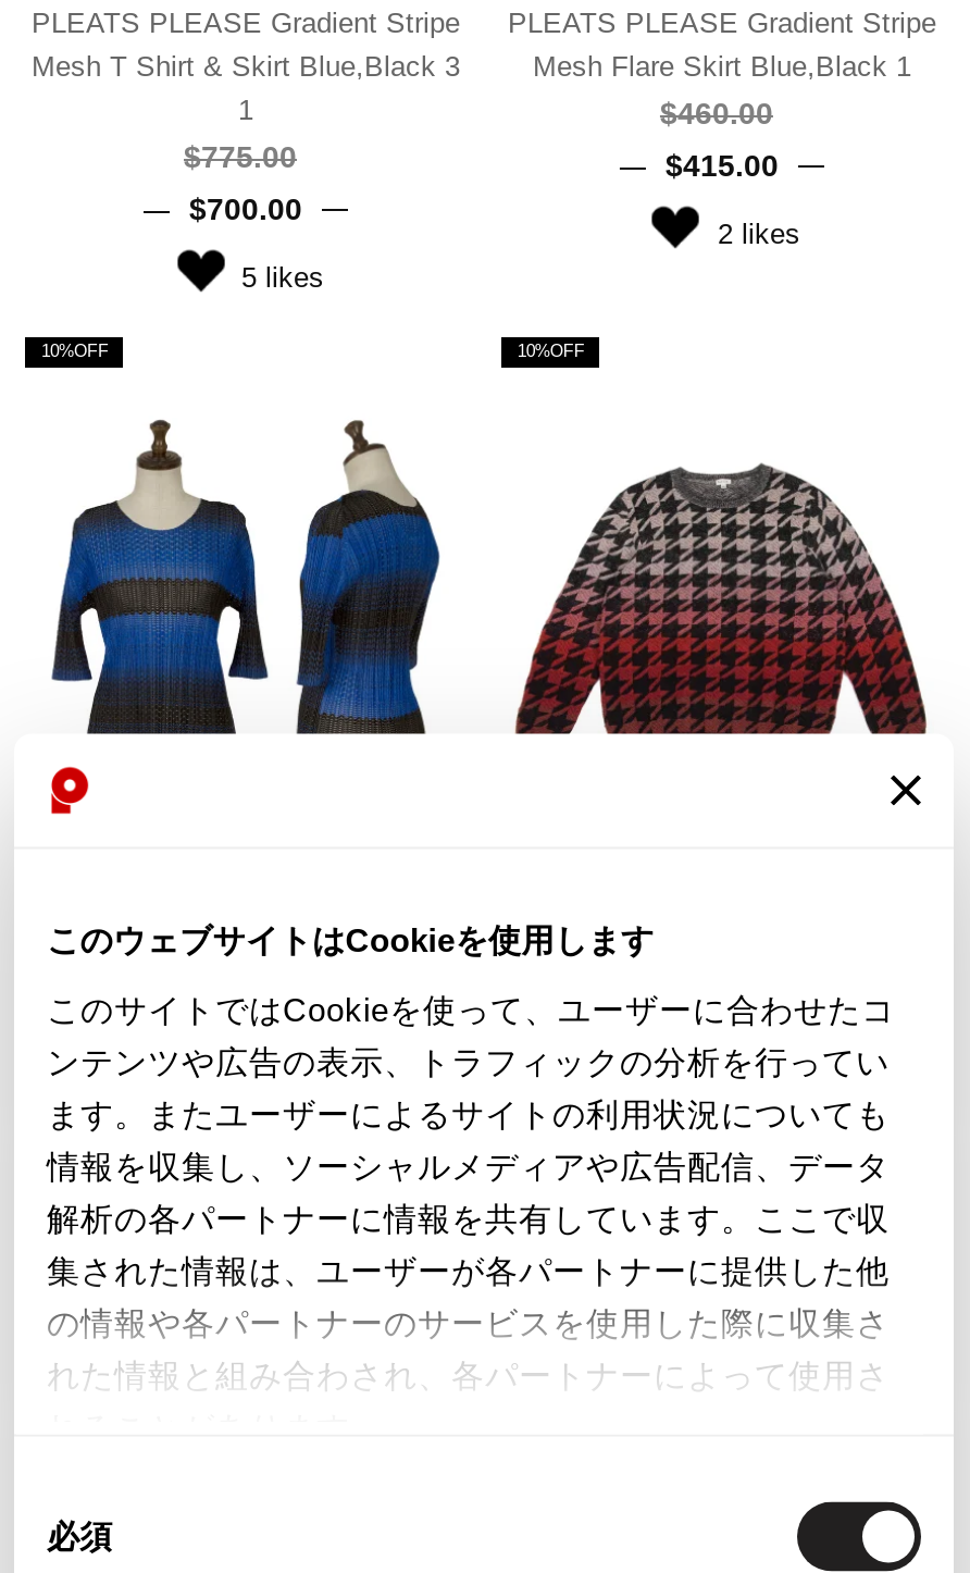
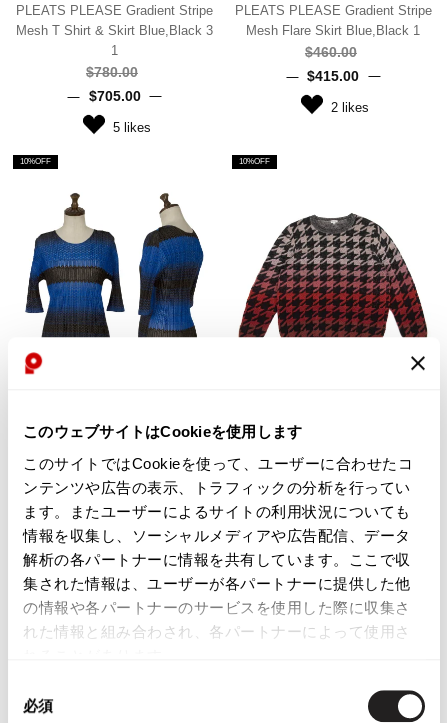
- $‌775.00
+ $‌780.00

- $‌700.00
+ $‌705.00
